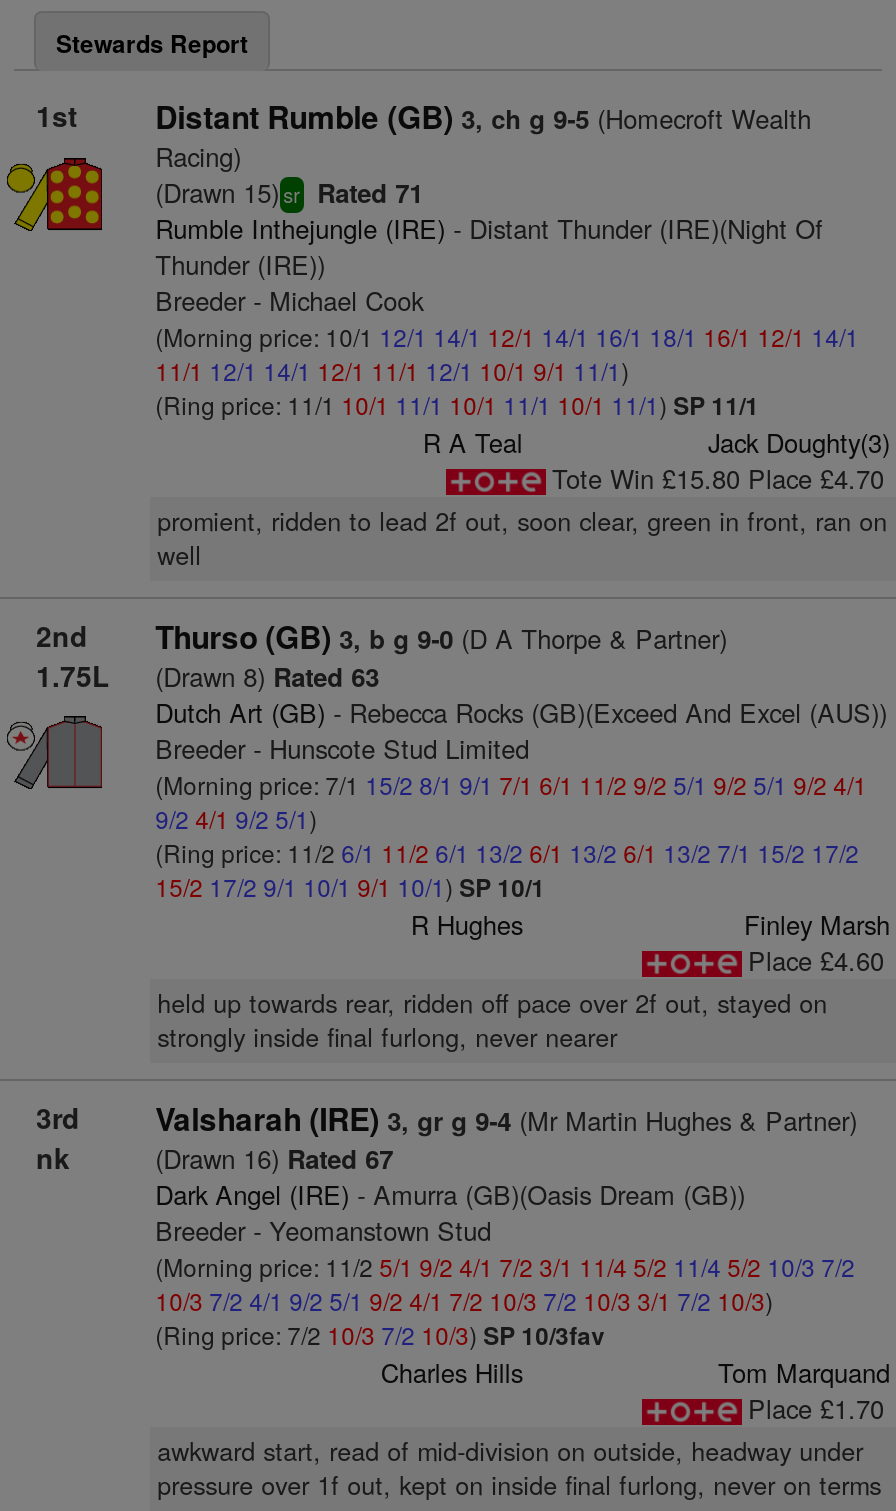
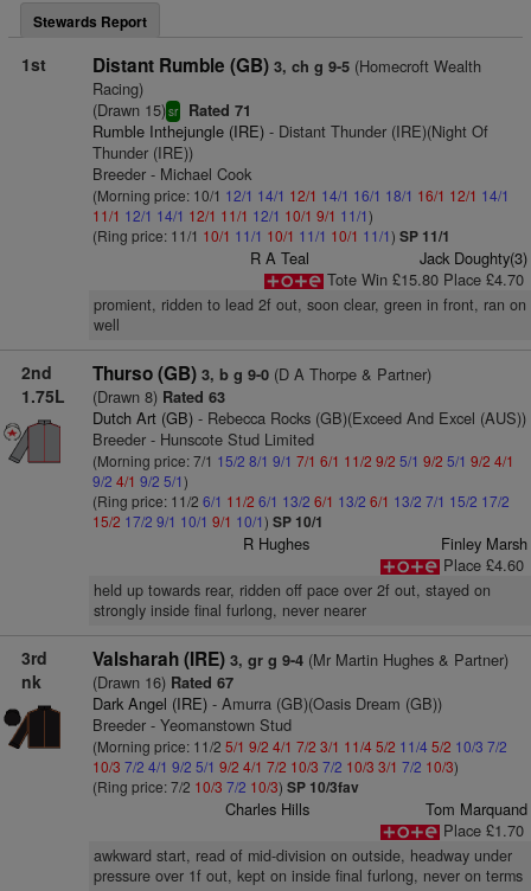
- [image]

+ [image]
